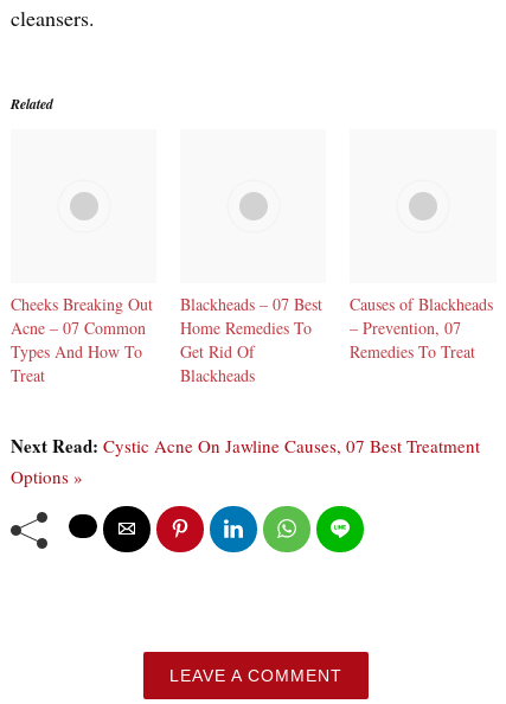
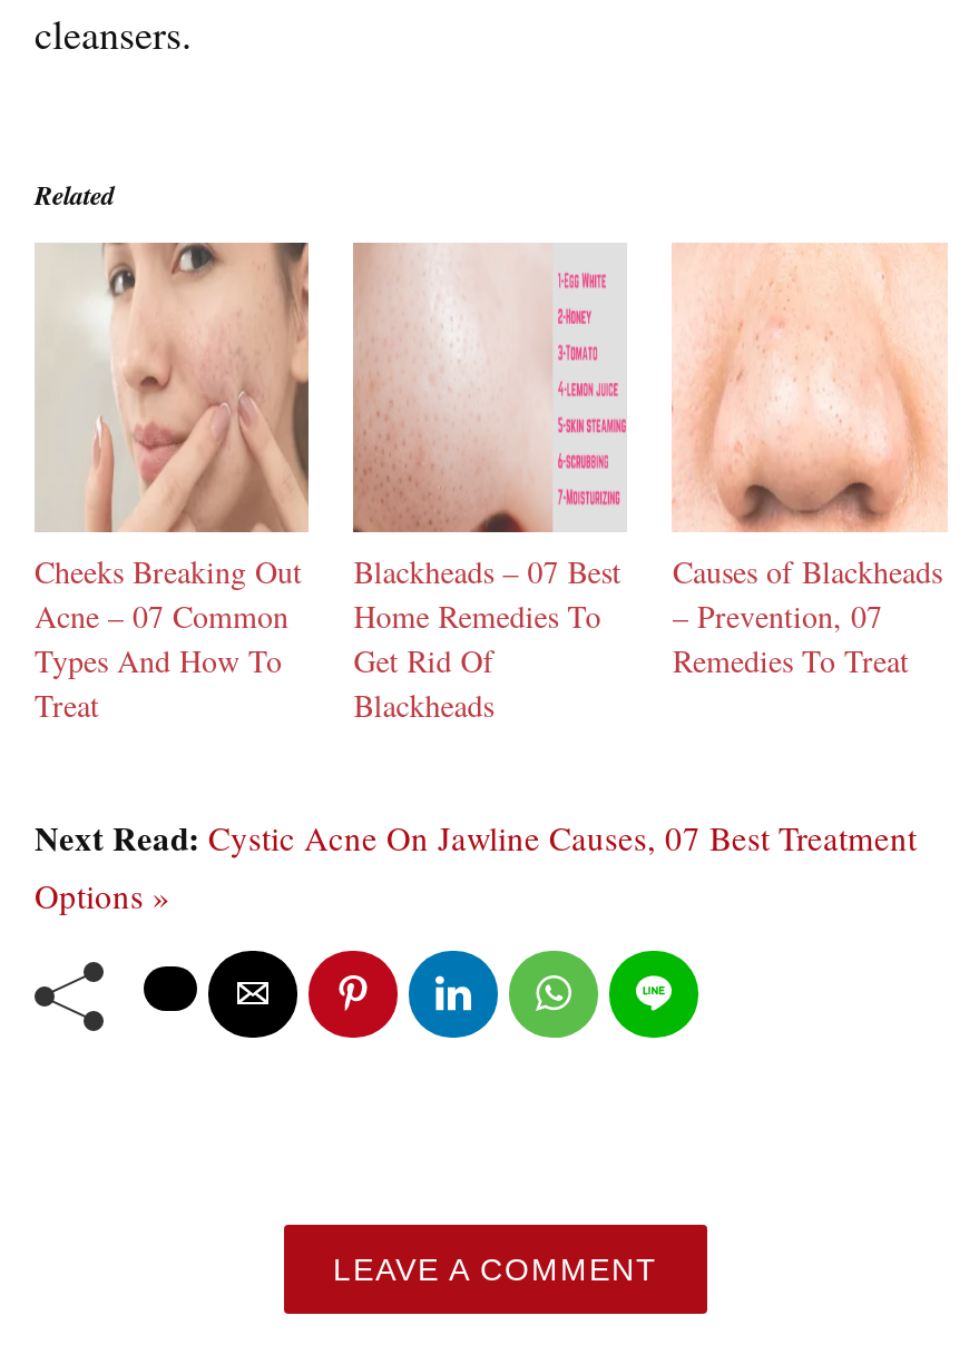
+ [image]

+ [image]

+ [image]
